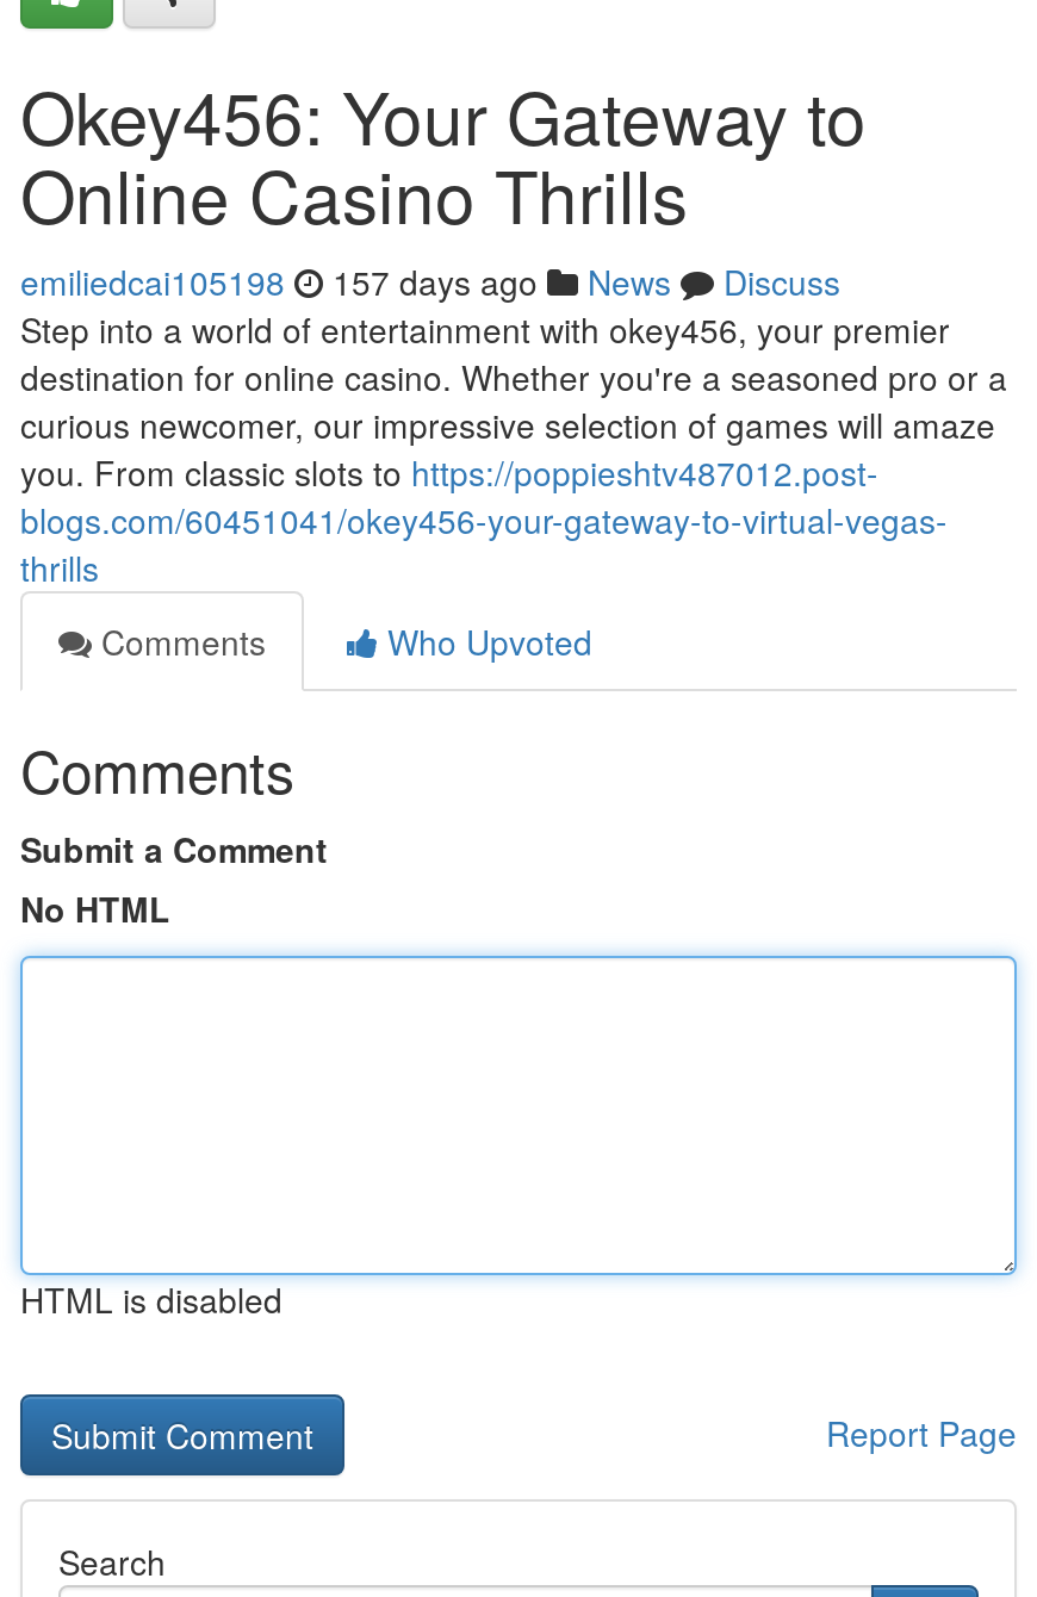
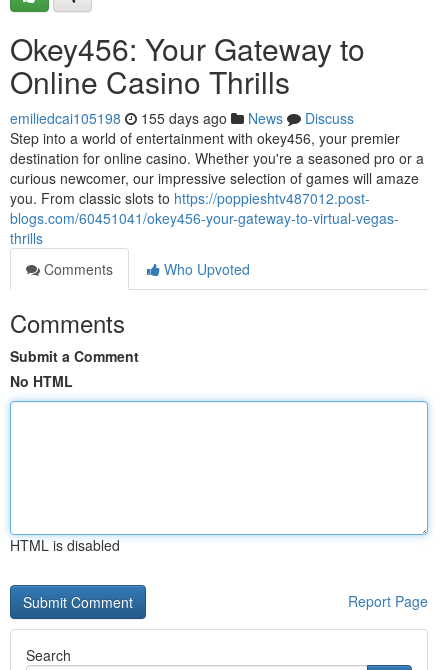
- emiliedcai105198 157 days ago News Discuss
+ emiliedcai105198 155 days ago News Discuss
